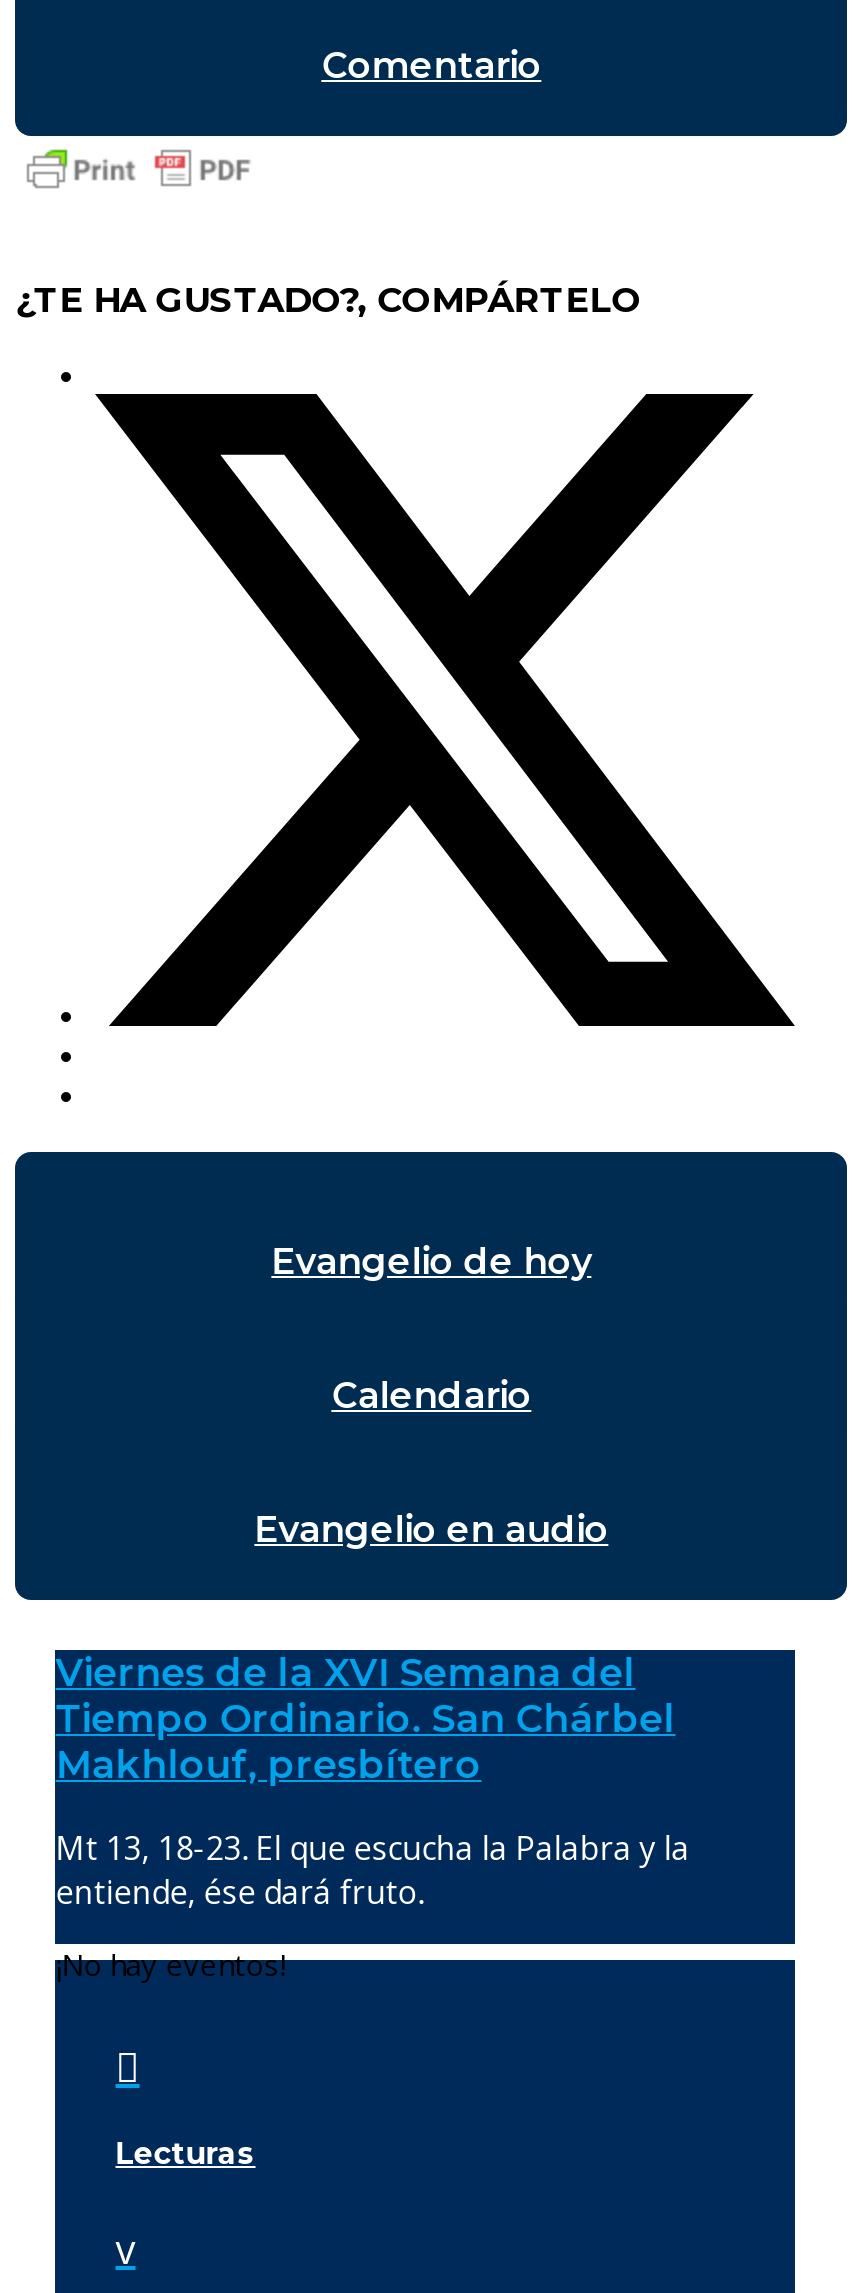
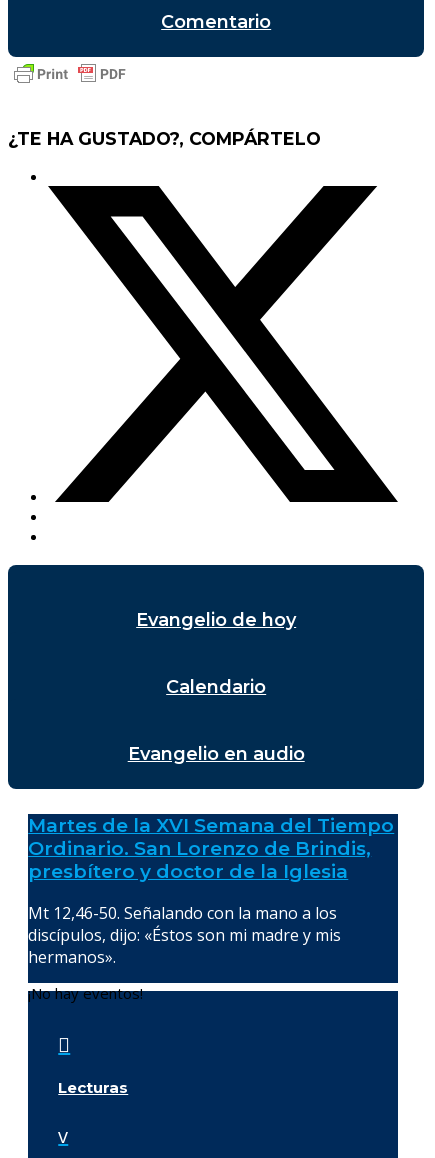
- Viernes de la XVI Semana del
- Tiempo Ordinario. San Chárbel
- Makhlouf, presbítero
+ Martes de la XVI Semana del Tiempo
+ Ordinario. San Lorenzo de Brindis,
+ presbítero y doctor de la Iglesia

- Mt 13, 18-23. El que escucha la Palabra y la
- entiende, ése dará fruto.
+ Mt 12,46-50. Señalando con la mano a los
+ discípulos, dijo: «Éstos son mi madre y mis
+ hermanos».
